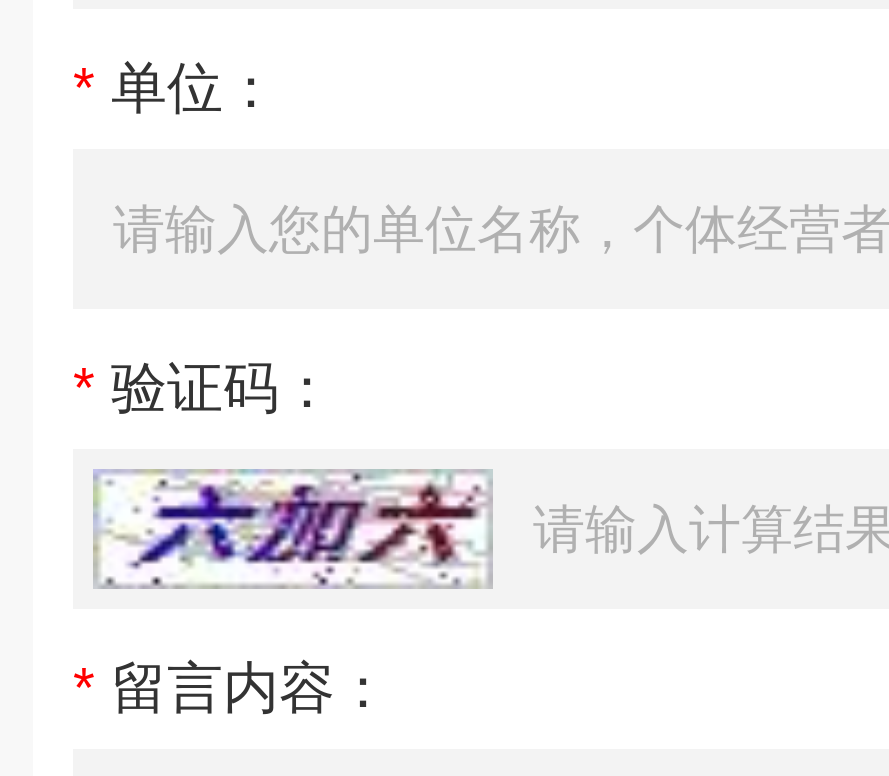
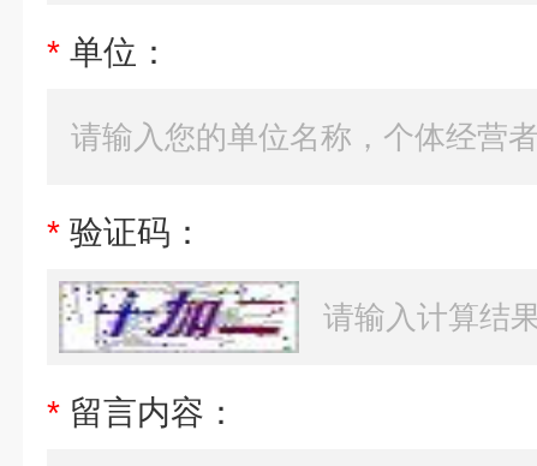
- [image]
+ [image]
